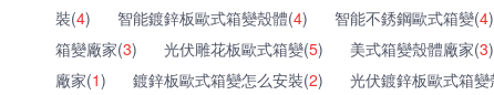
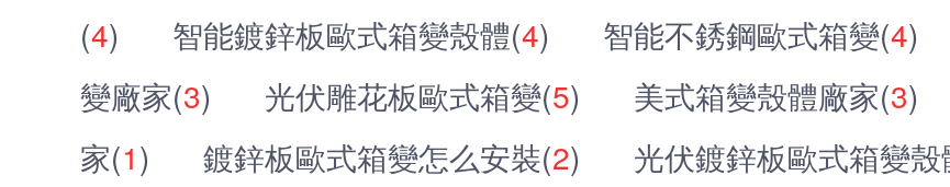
- 裝(4) 智能鍍鋅板歐式箱變殼體(4) 智能不銹鋼歐式箱變(4)
+ (4) 智能鍍鋅板歐式箱變殼體(4) 智能不銹鋼歐式箱變(4)

- 箱變廠家(3) 光伏雕花板歐式箱變(5) 美式箱變殼體廠家(3)
+ 變廠家(3) 光伏雕花板歐式箱變(5) 美式箱變殼體廠家(3)

- 廠家(1)
+ 家(1)
